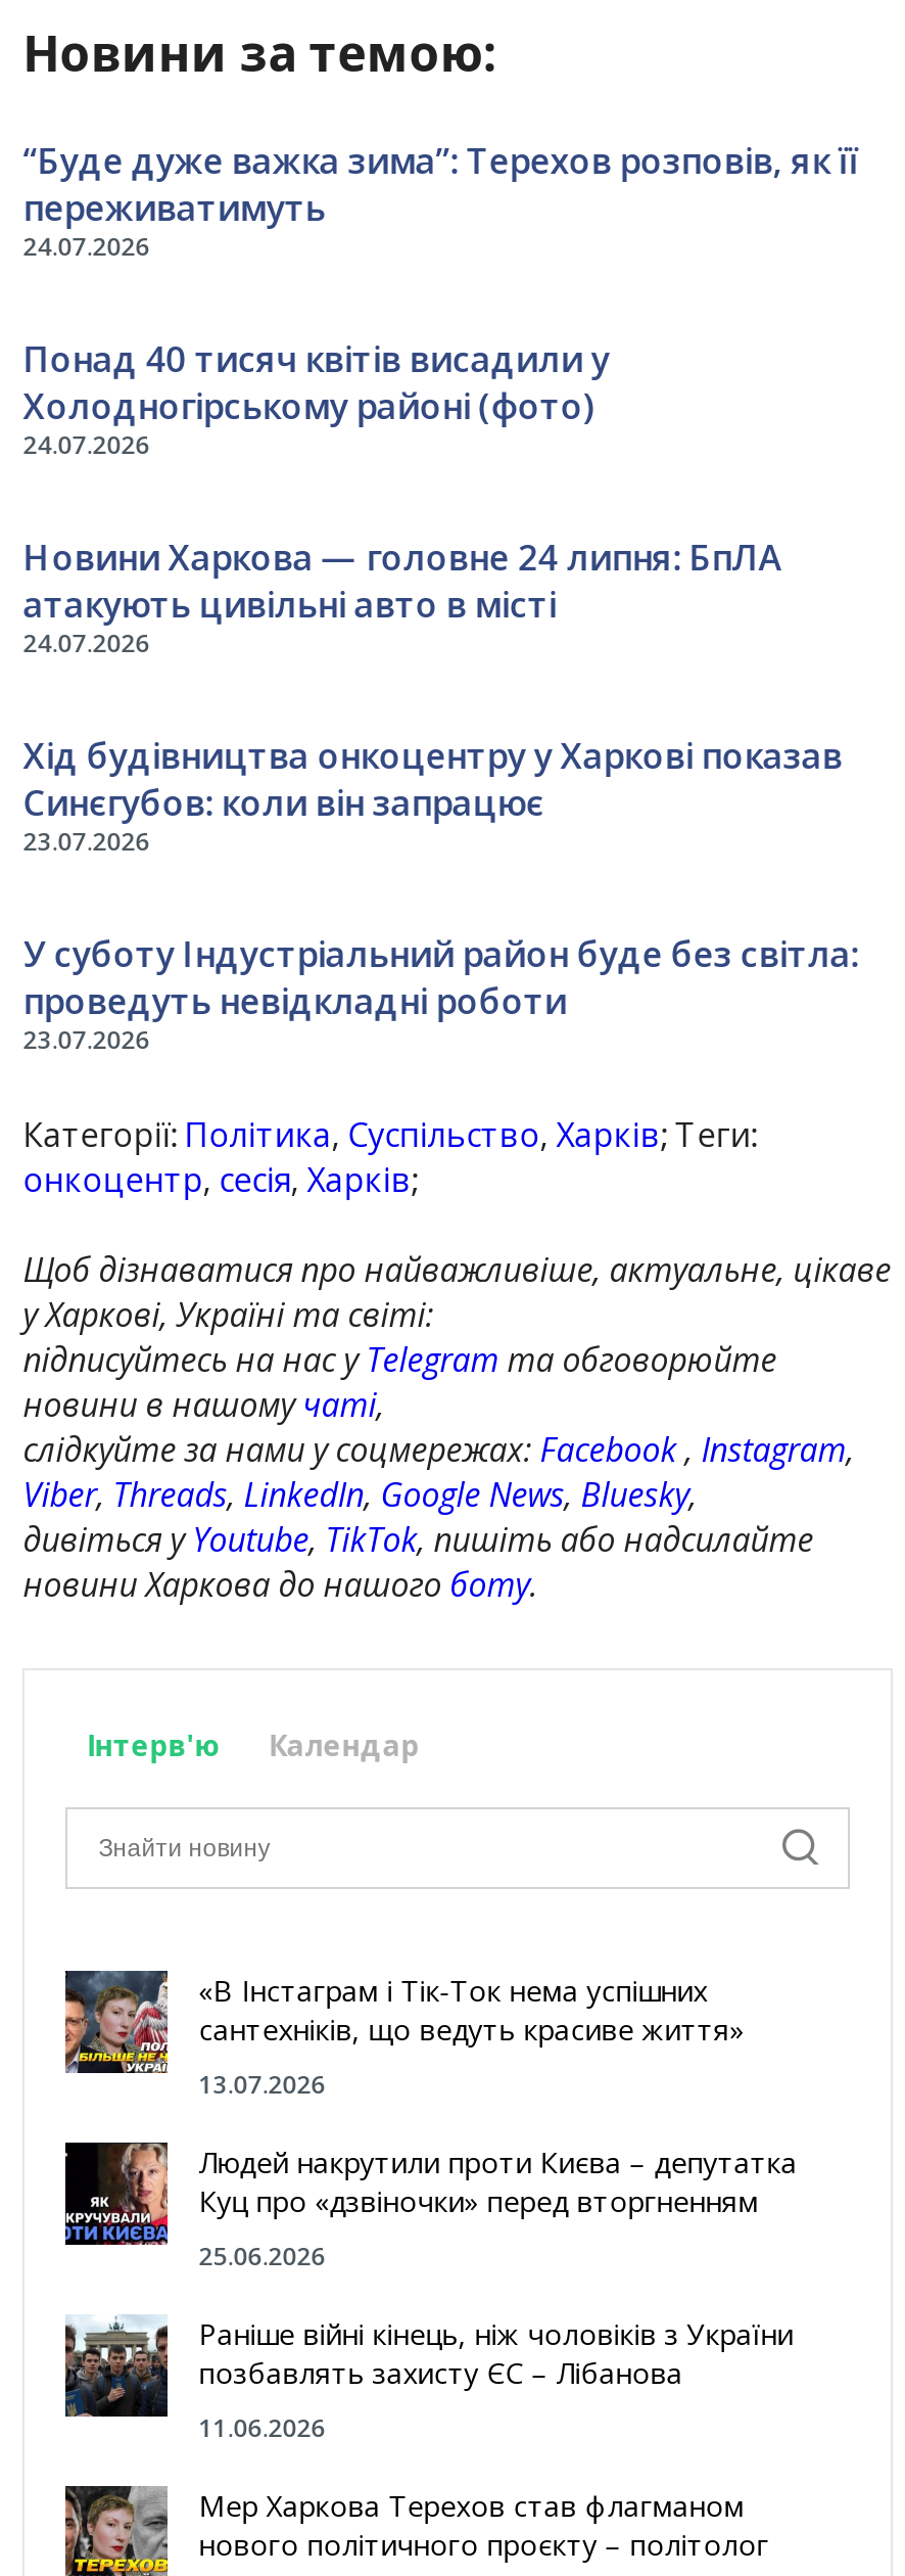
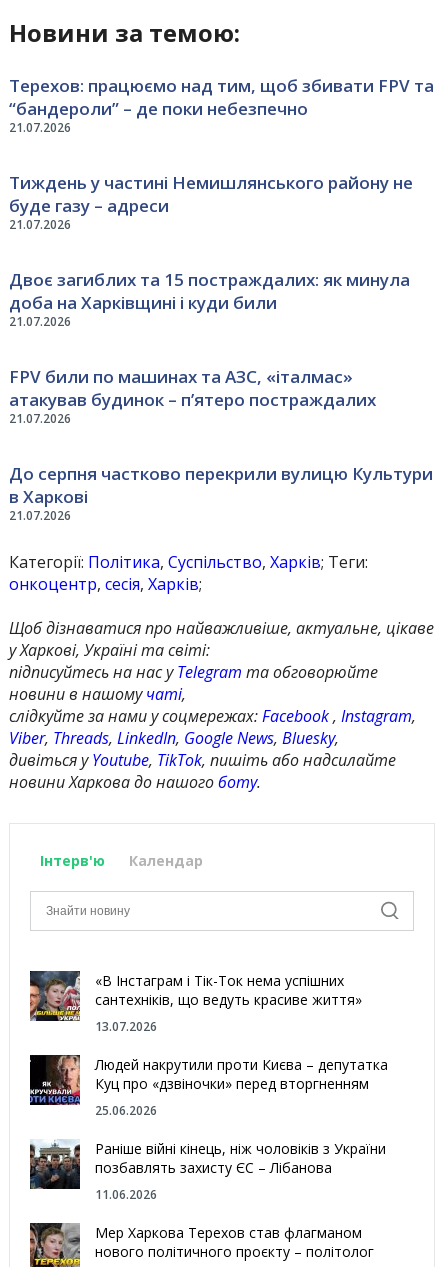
- “Буде дуже важка зима”: Терехов розповів, як її
- переживатимуть
+ Терехов: працюємо над тим, щоб збивати FPV та
+ “бандероли” – де поки небезпечно

- 24.07.2026
+ 21.07.2026

- Понад 40 тисяч квітів висадили у
- Холодногірському районі (фото)
+ Тиждень у частині Немишлянського району не
+ буде газу – адреси

- 24.07.2026
+ 21.07.2026

- Новини Харкова — головне 24 липня: БпЛА
- атакують цивільні авто в місті
+ Двоє загиблих та 15 постраждалих: як минула
+ доба на Харківщині і куди били

- 24.07.2026
+ 21.07.2026

- Хід будівництва онкоцентру у Харкові показав
- Синєгубов: коли він запрацює
+ FPV били по машинах та АЗС, «італмас»
+ атакував будинок – п’ятеро постраждалих

- 23.07.2026
+ 21.07.2026

- У суботу Індустріальний район буде без світла:
- проведуть невідкладні роботи
+ До серпня частково перекрили вулицю Культури
+ в Харкові

- 23.07.2026
+ 21.07.2026
